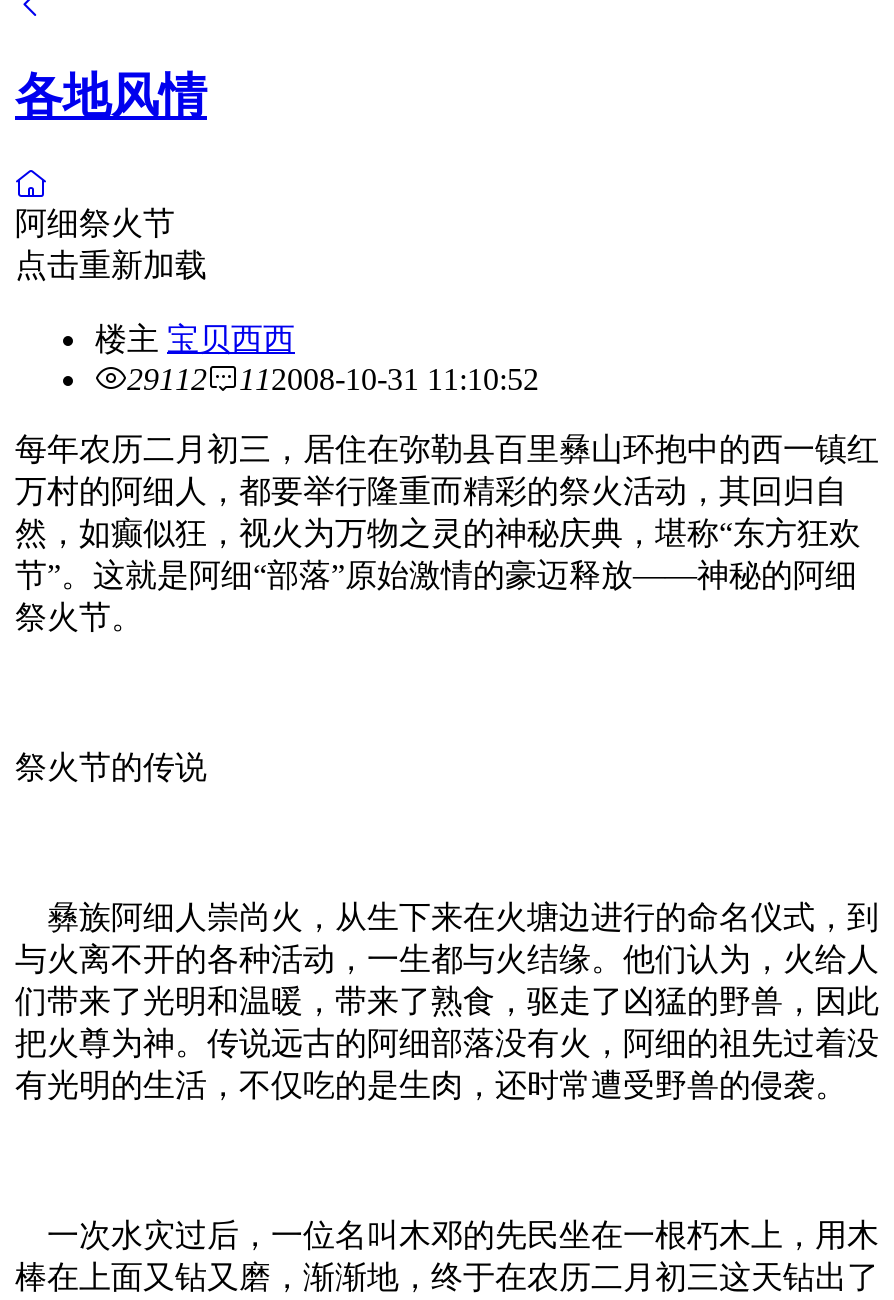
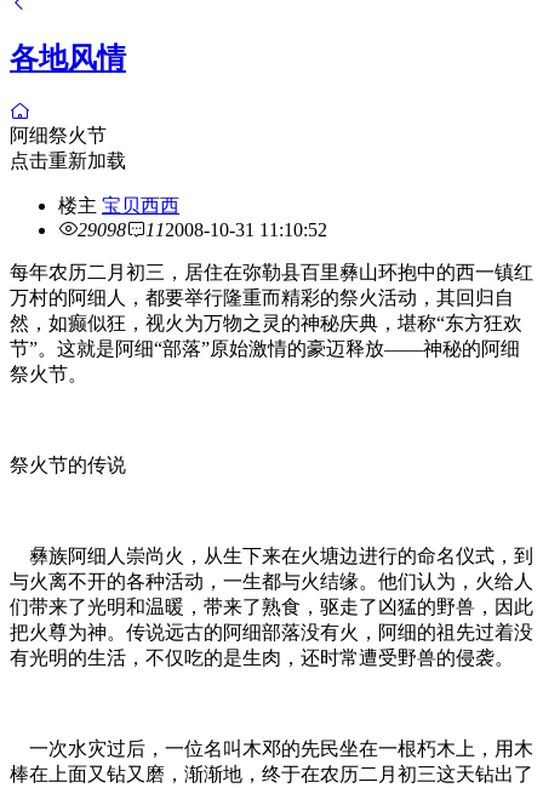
- 29112 11 2008-10-31 11:10:52
+ 29098 11 2008-10-31 11:10:52
